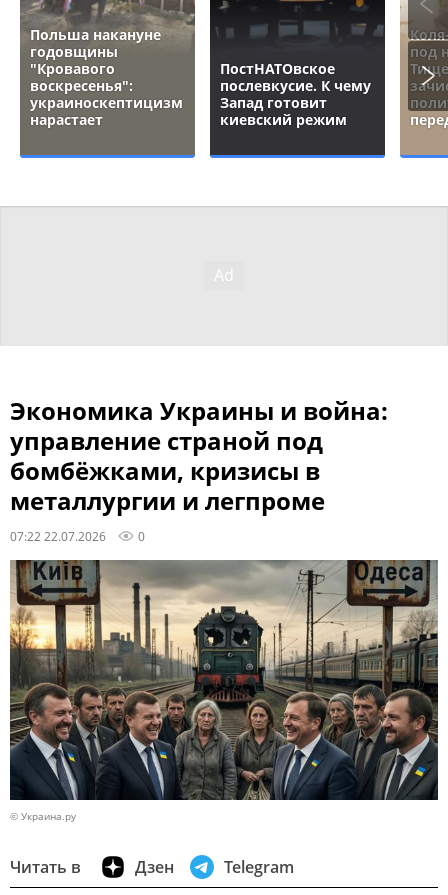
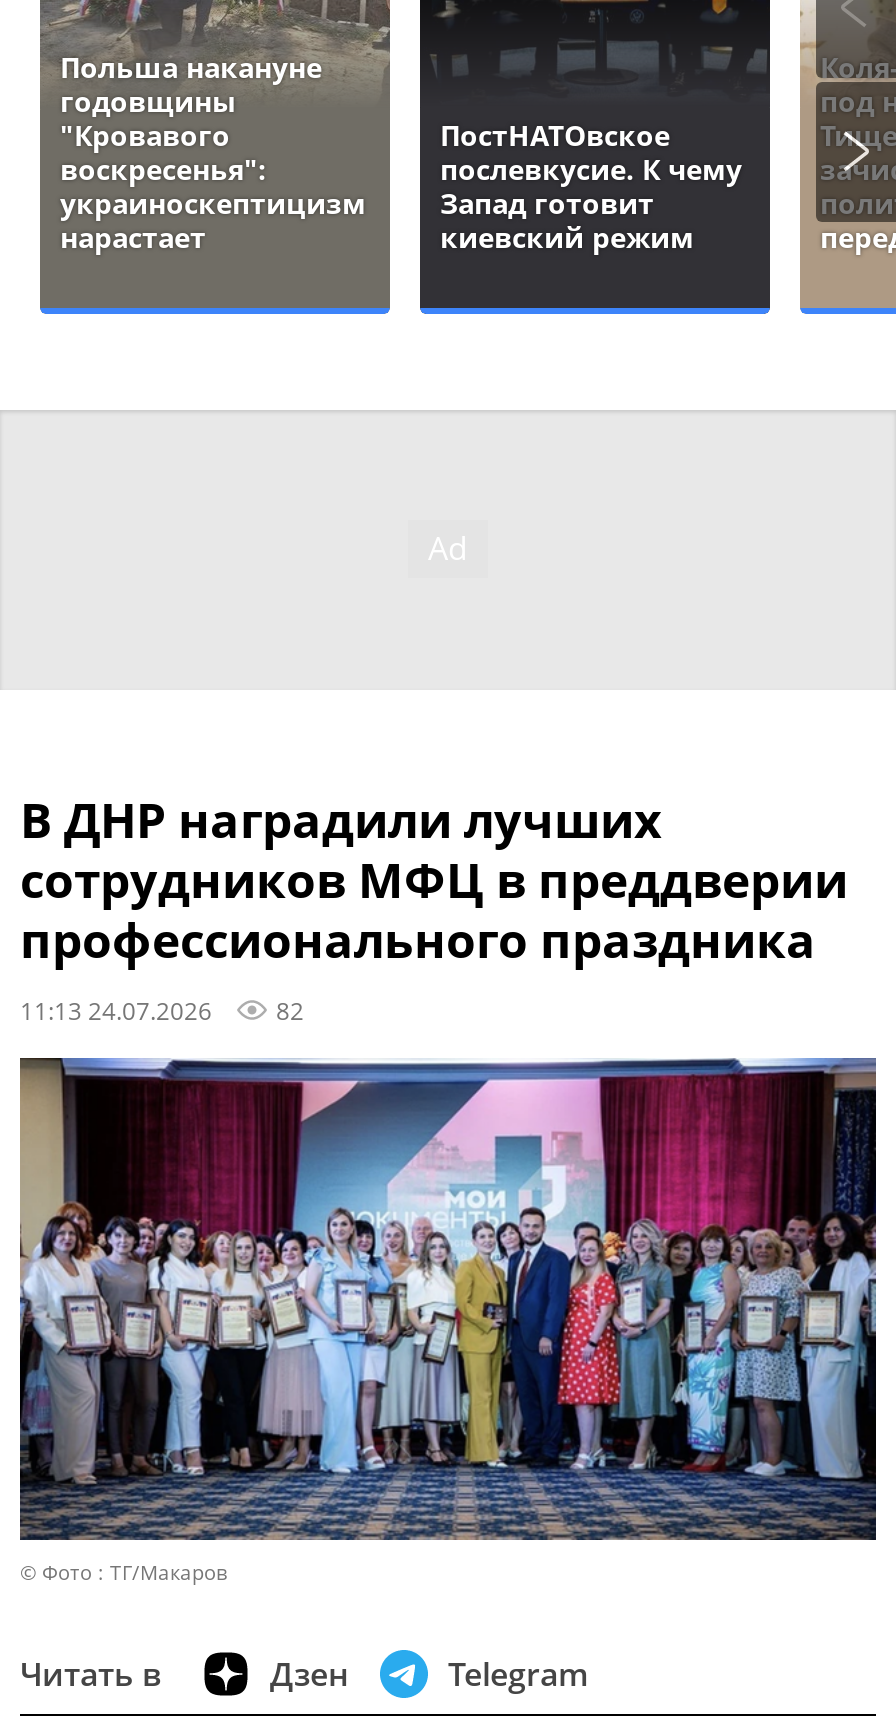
- Экономика Украины и война:
- управление страной под
- бомбёжками, кризисы в
- металлургии и легпроме
- 07:22 22.07.2026
- 0
+ В ДНР наградили лучших
+ сотрудников МФЦ в преддверии
+ профессионального праздника
+ 11:13 24.07.2026
+ 82

- [image]
- © Украина.ру
+ [image]
+ © Фото : ТГ/Макаров
